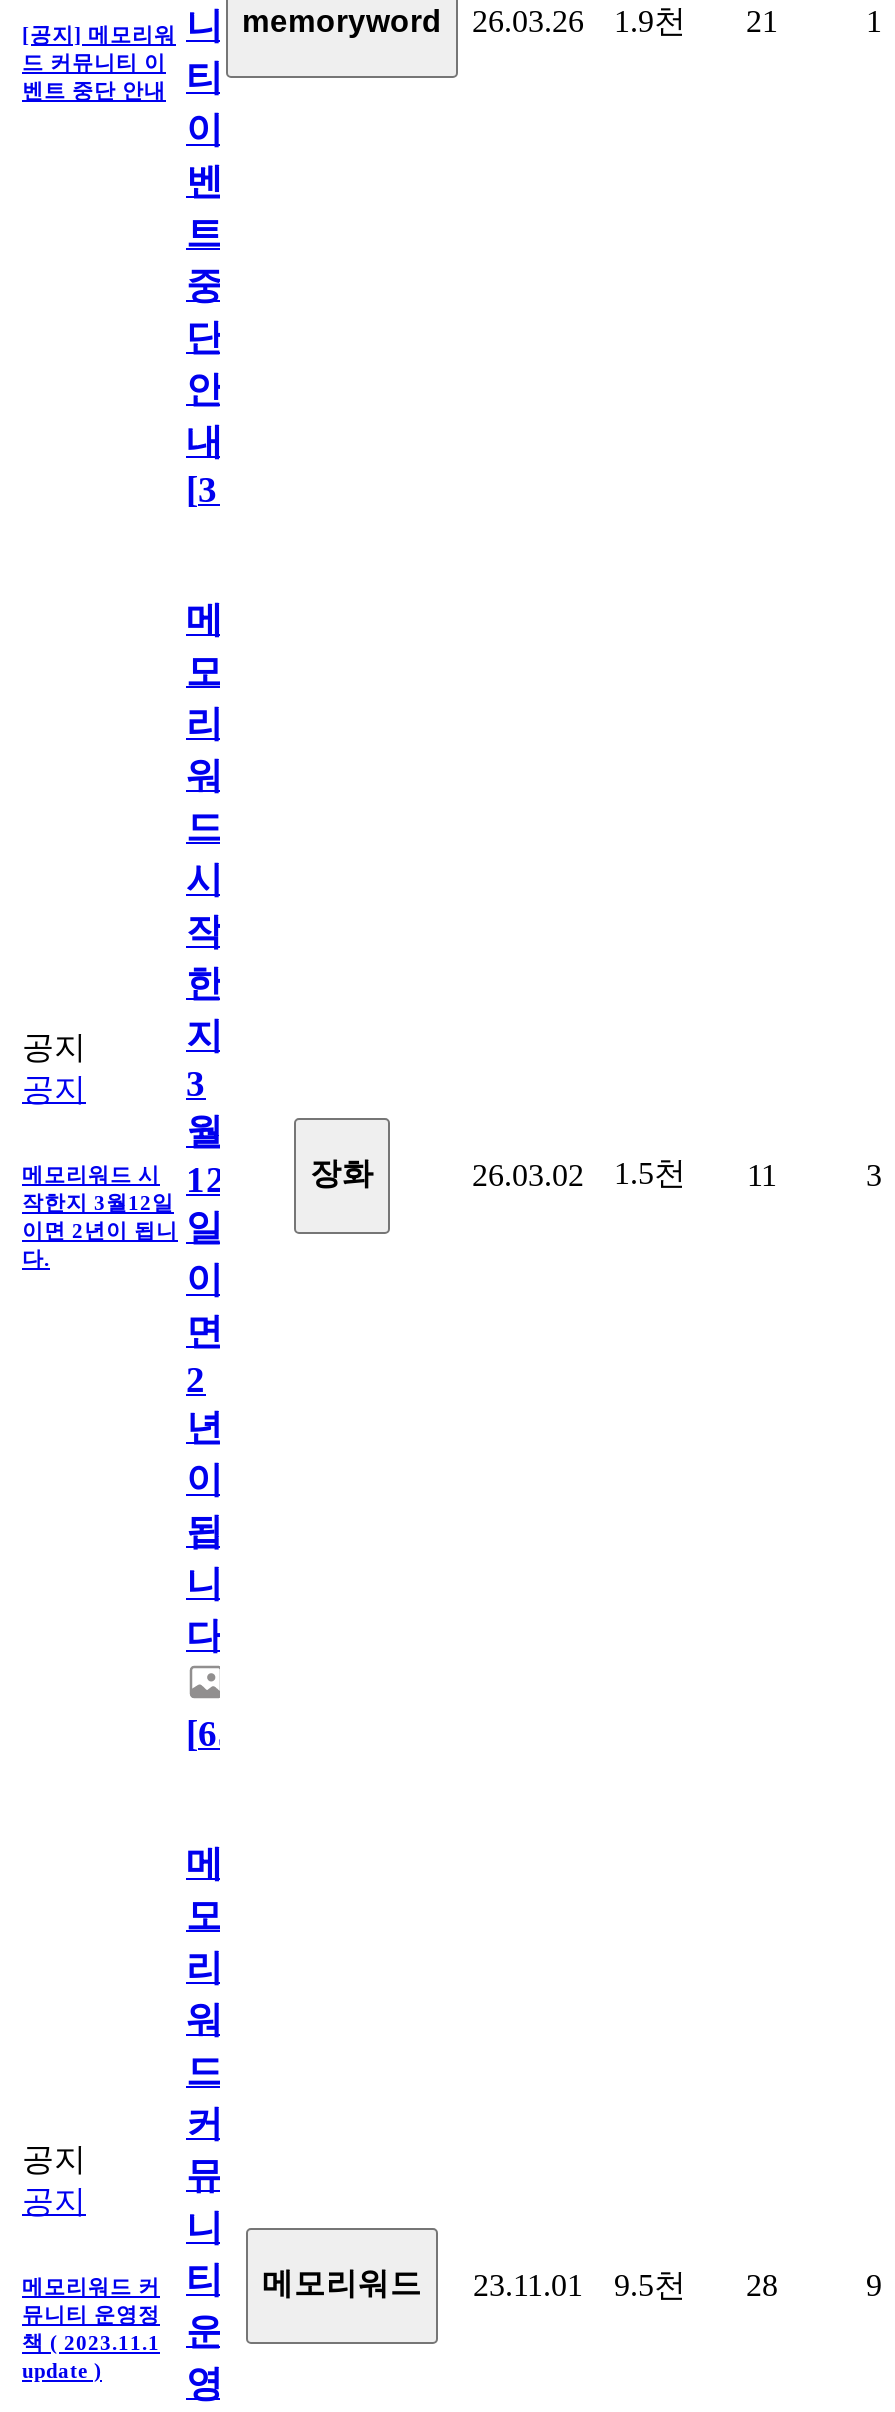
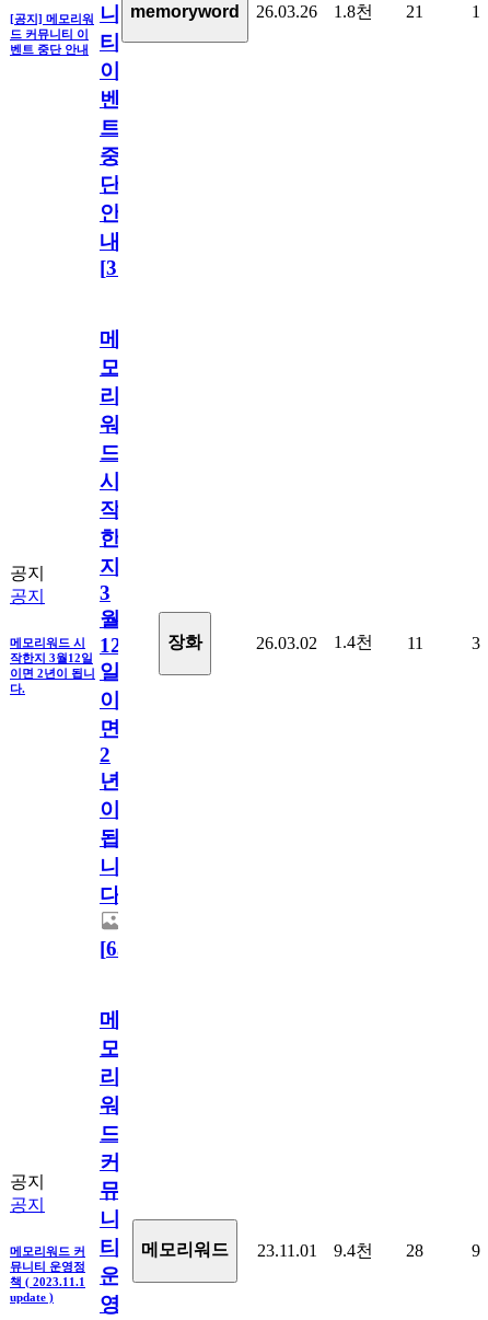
- 1.9천
+ 1.8천

- 26.03.02 1.5천 11
+ 26.03.02 1.4천 11

- 메모리워드 커 티 메모리워드 23.11.01 9.5천 28
+ 메모리워드 커 티 메모리워드 23.11.01 9.4천 28
